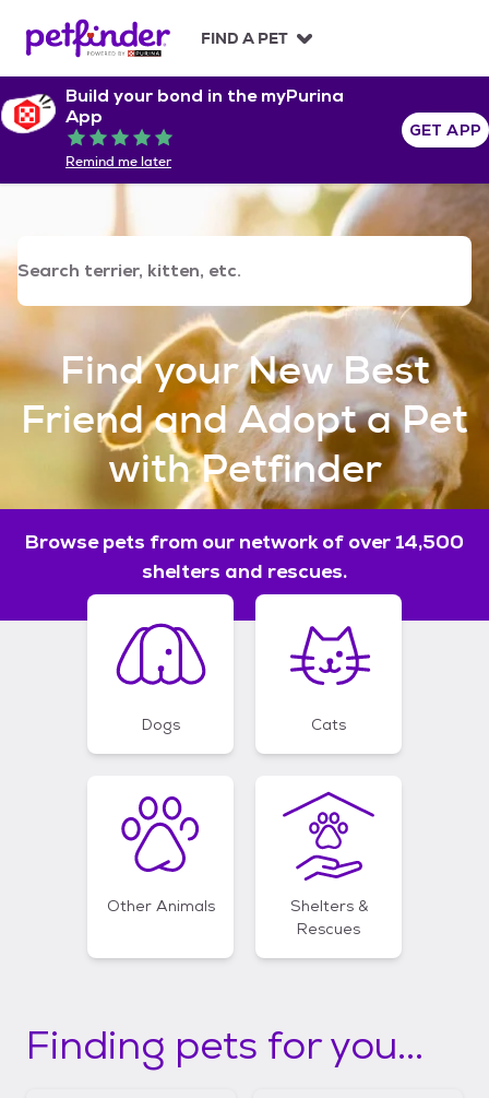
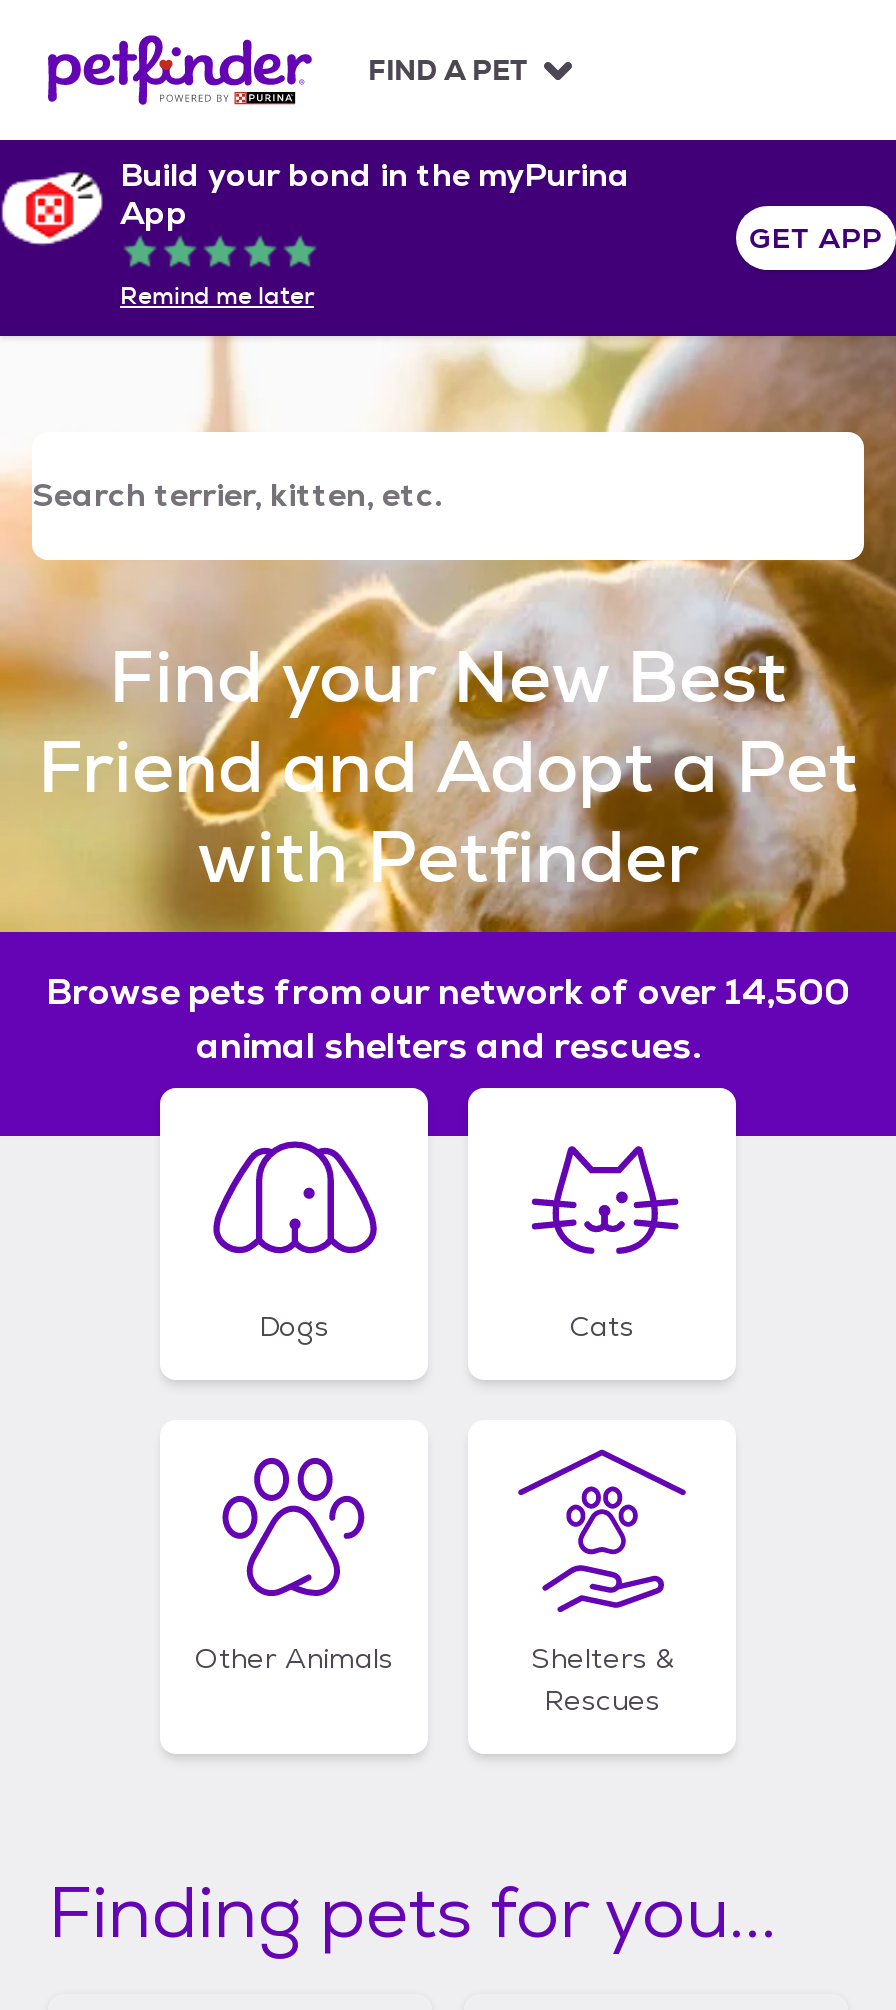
- shelters and rescues.
+ animal shelters and rescues.
